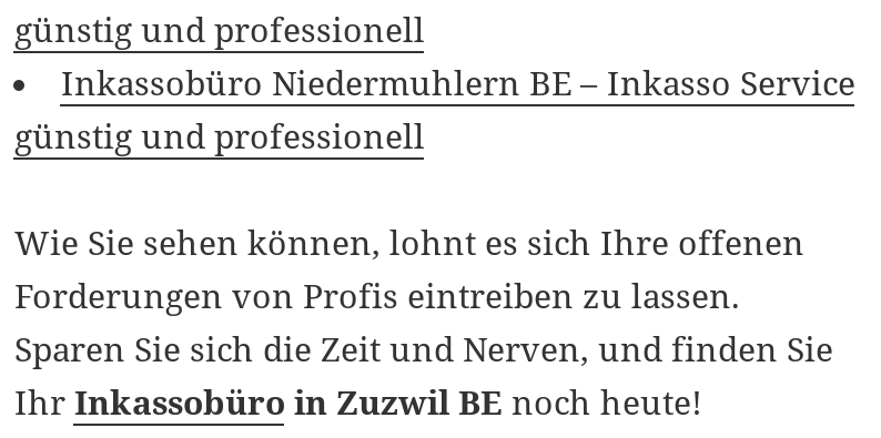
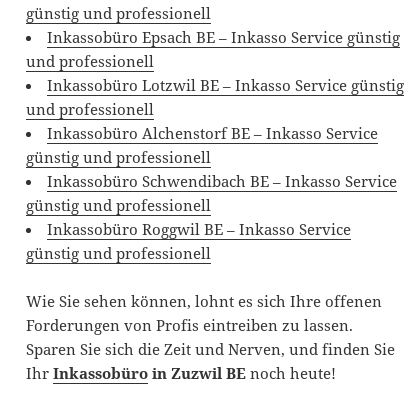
- Inkassobüro Niedermuhlern BE – Inkasso Service
+ Inkassobüro Epsach BE – Inkasso Service günstig
+ und professionell
+ Inkassobüro Lotzwil BE – Inkasso Service günstig
+ und professionell
+ Inkassobüro Alchenstorf BE – Inkasso Service
+ günstig und professionell
+ Inkassobüro Schwendibach BE – Inkasso Service
+ günstig und professionell
+ Inkassobüro Roggwil BE – Inkasso Service
